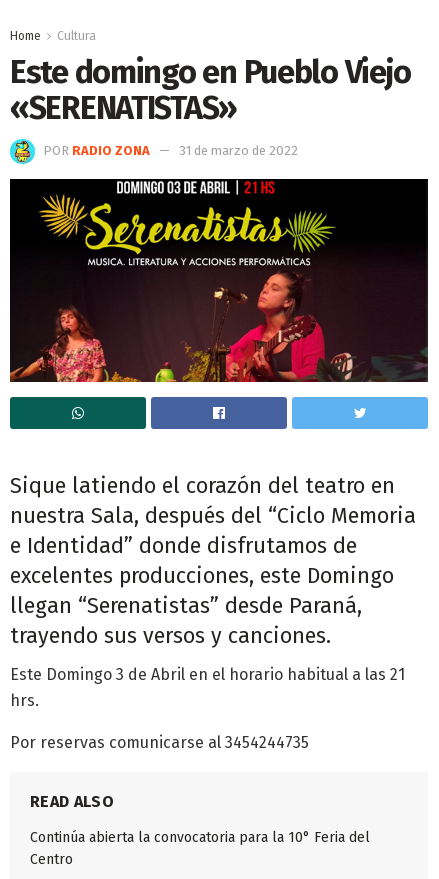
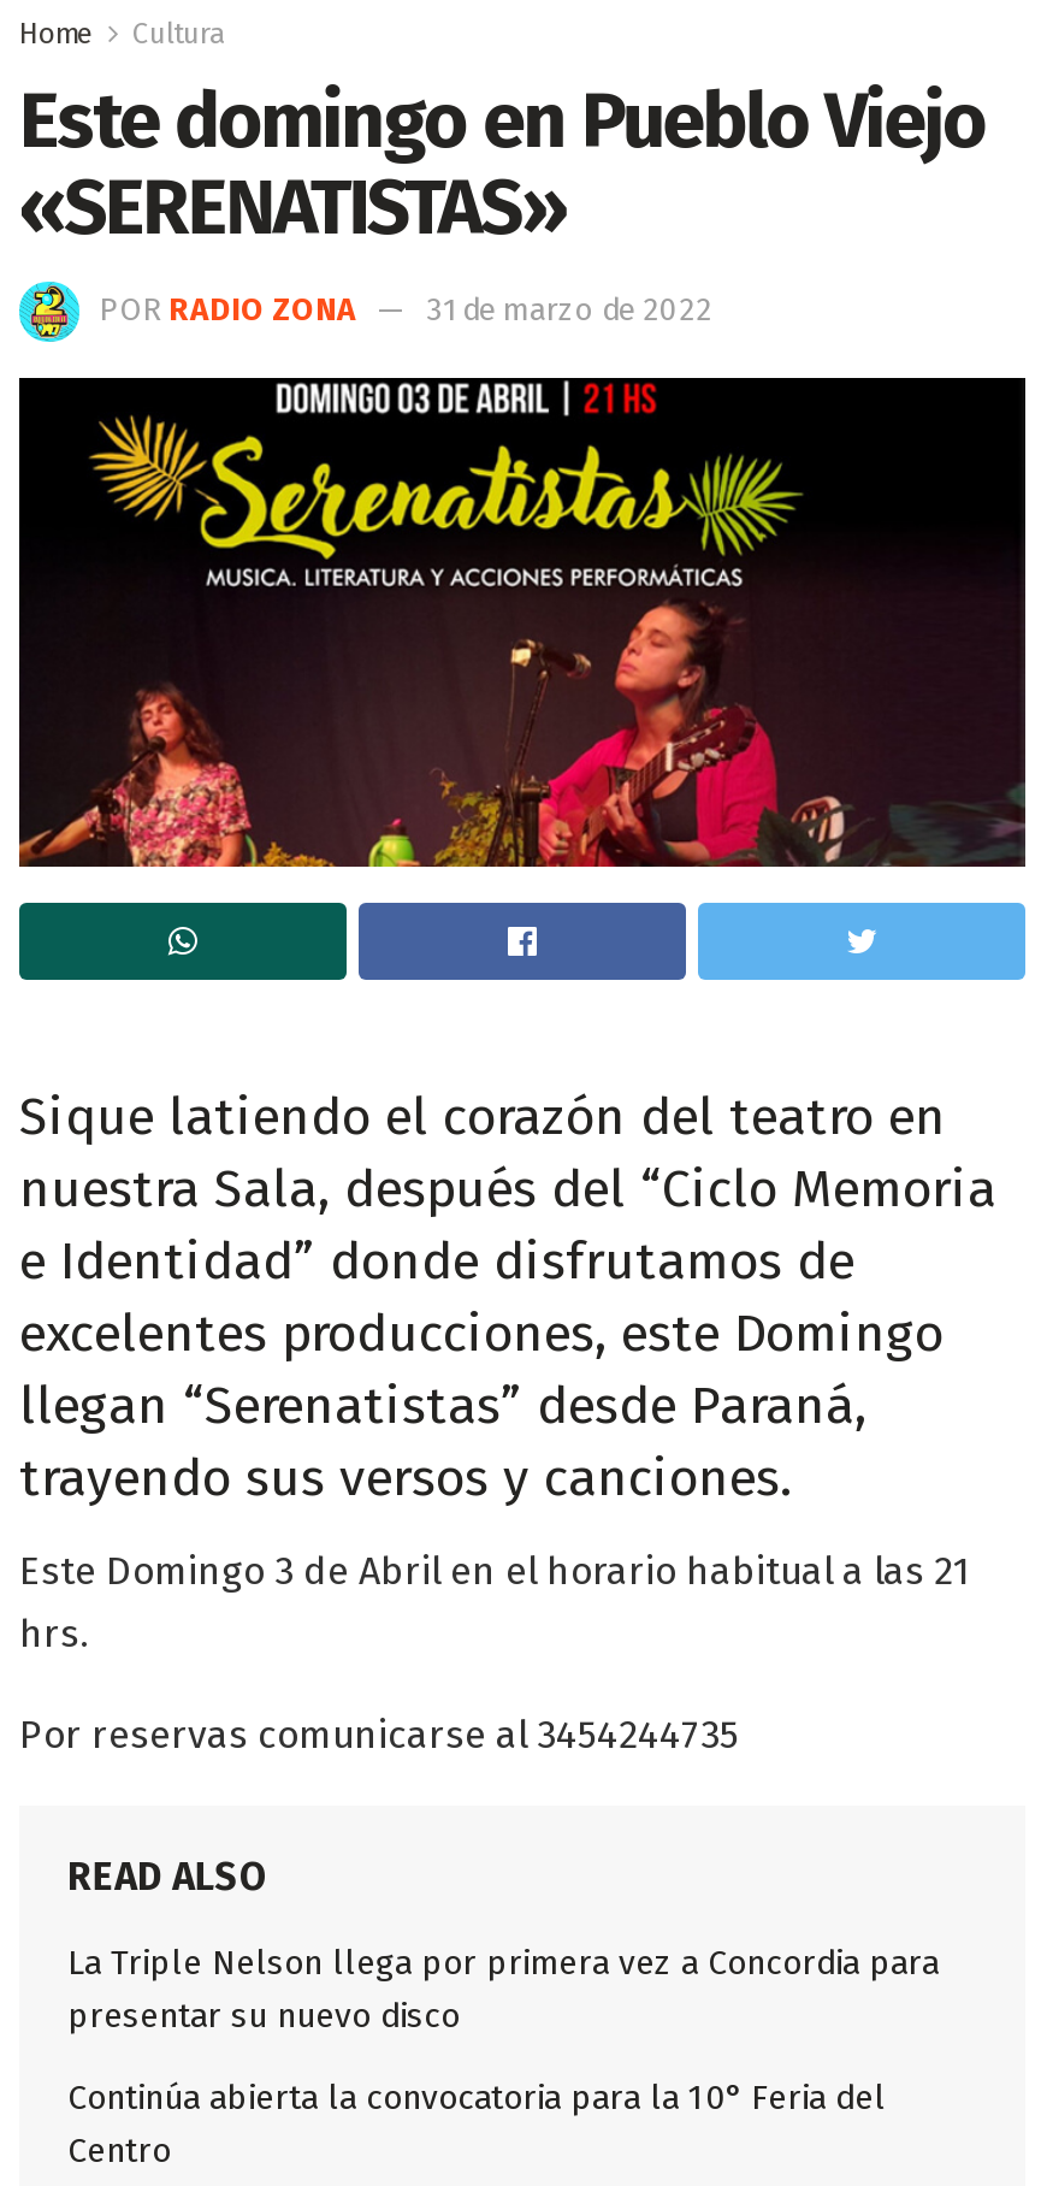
+ La Triple Nelson llega por primera vez a Concordia para
+ presentar su nuevo disco
